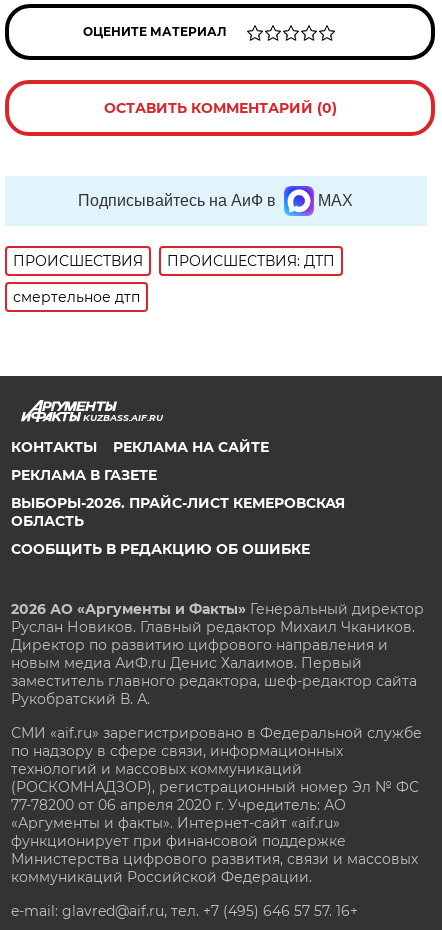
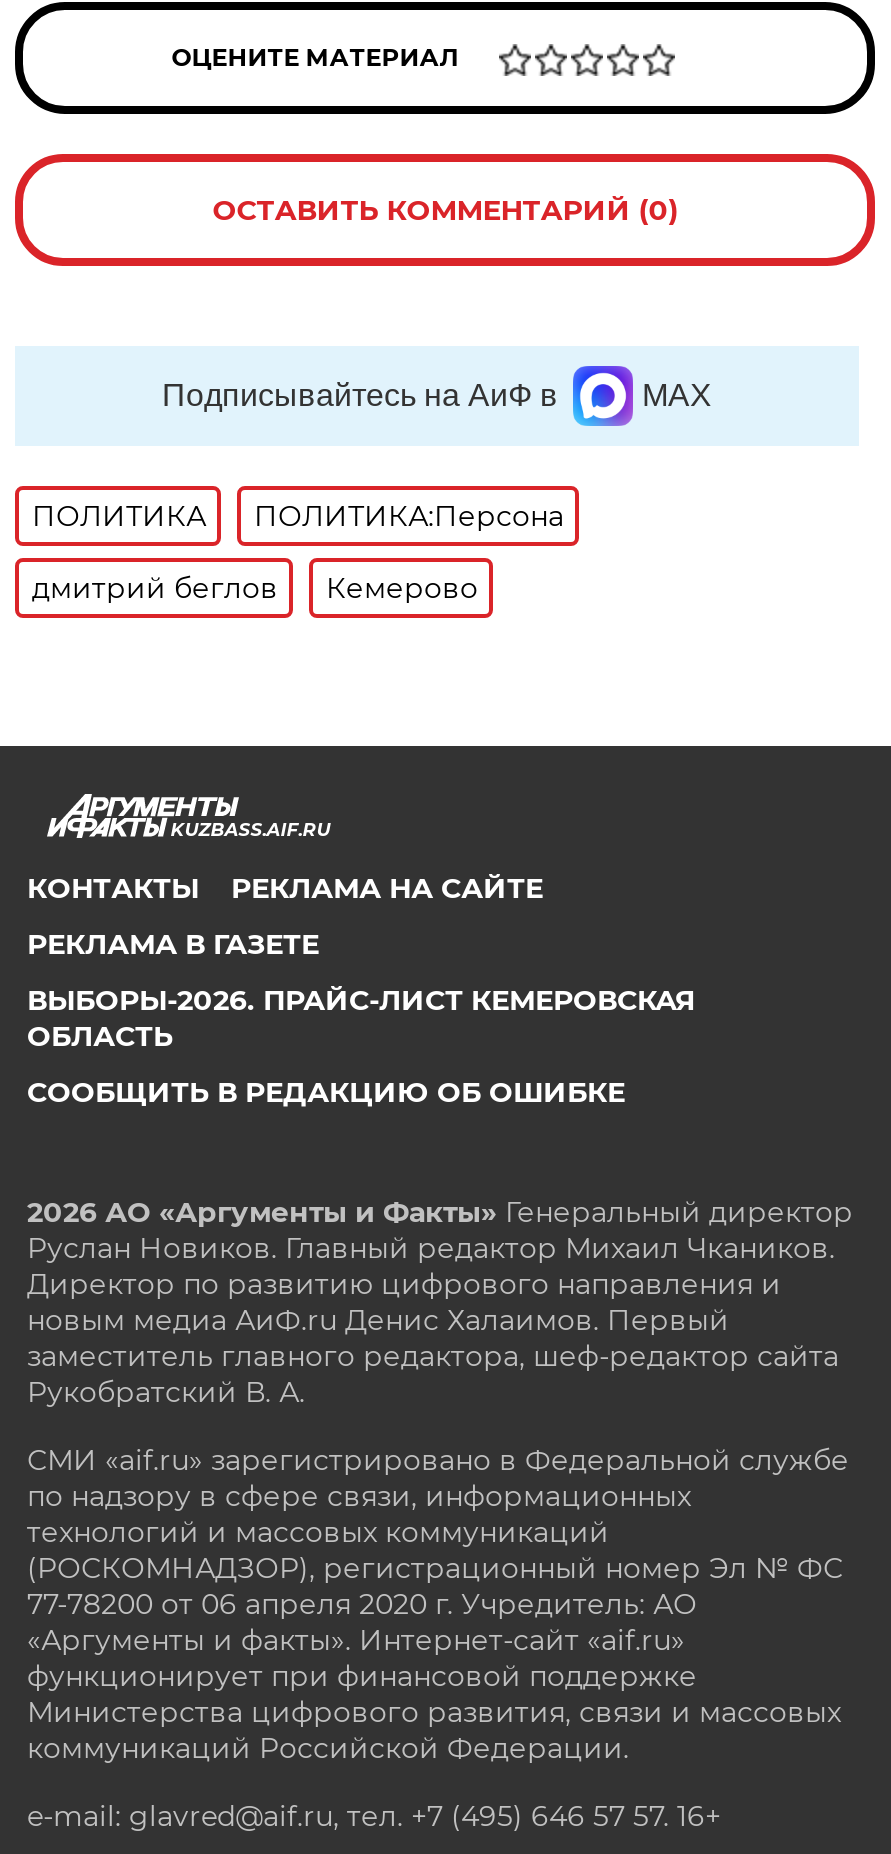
- ПРОИСШЕСТВИЯ
- ПРОИСШЕСТВИЯ: ДТП
+ ПОЛИТИКА
+ ПОЛИТИКА:Персона

- смертельное дтп
+ дмитрий беглов
+ Кемерово
